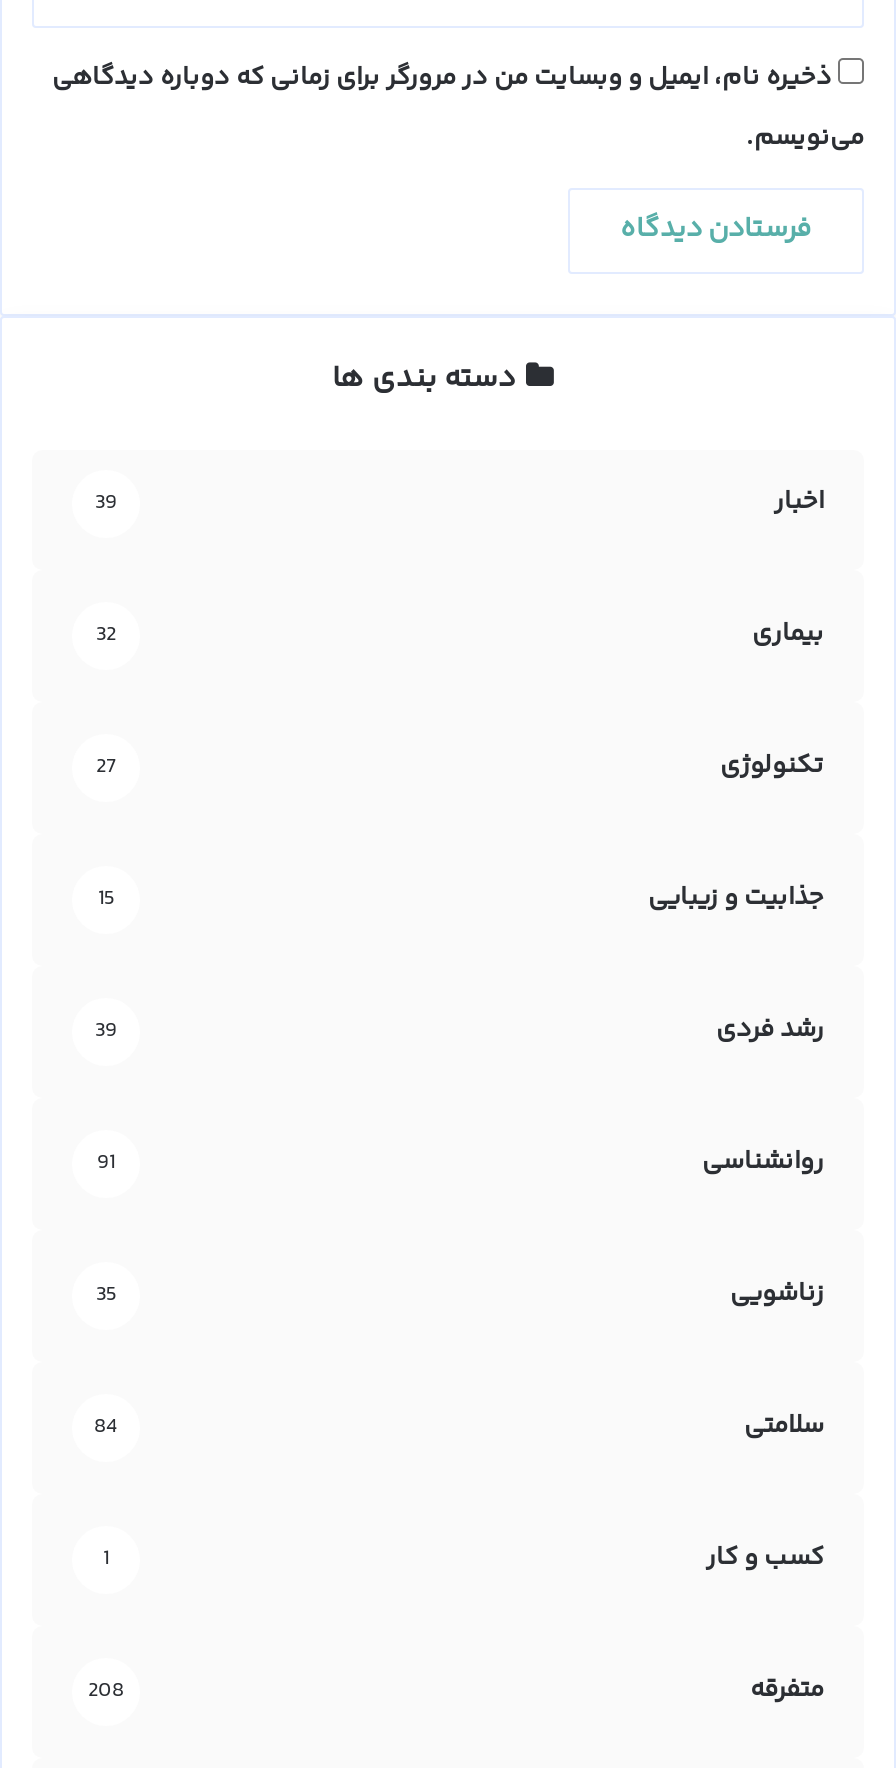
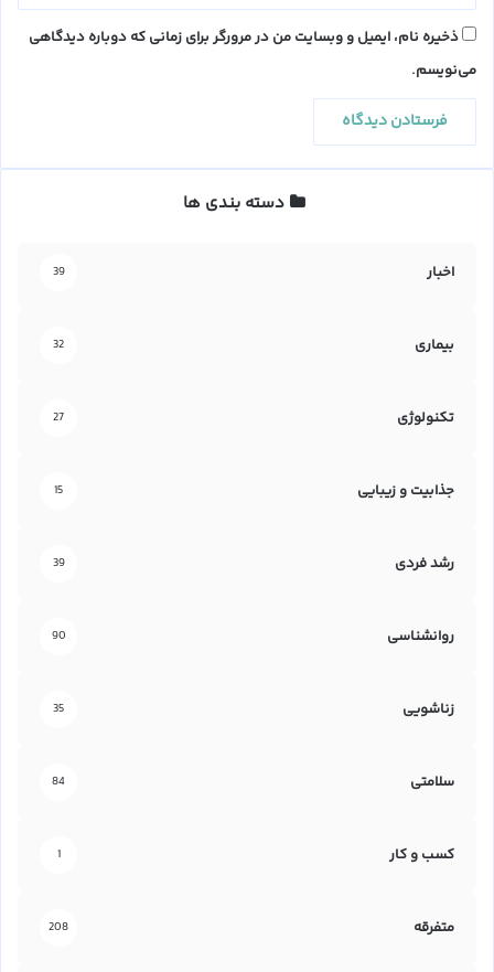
- 91
+ 90
